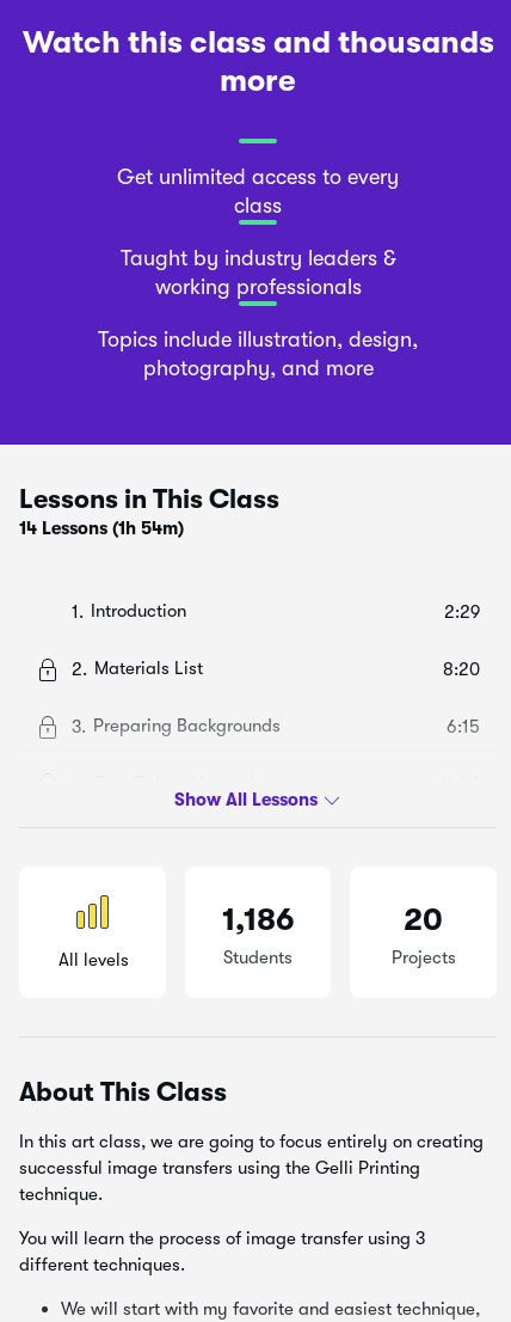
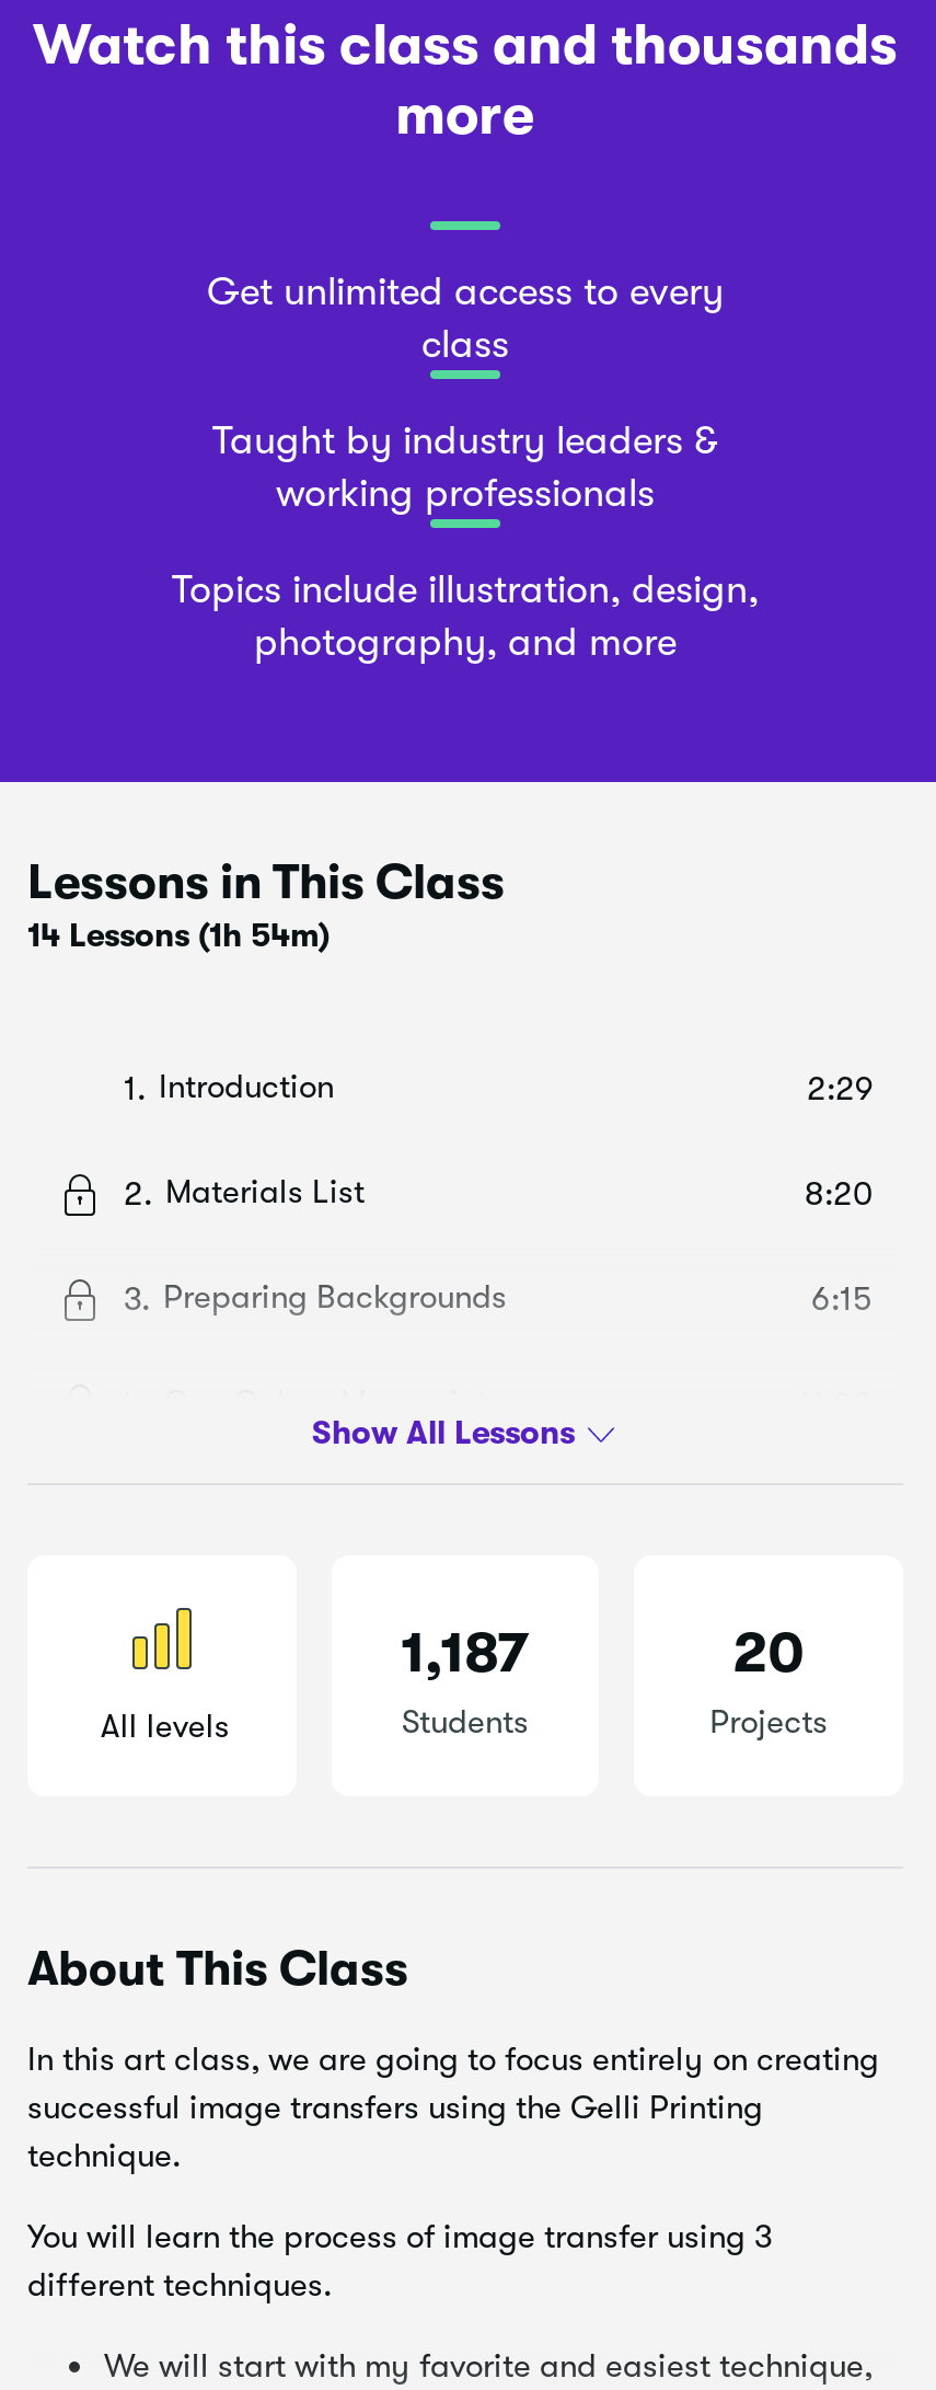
- 1,186
+ 1,187
